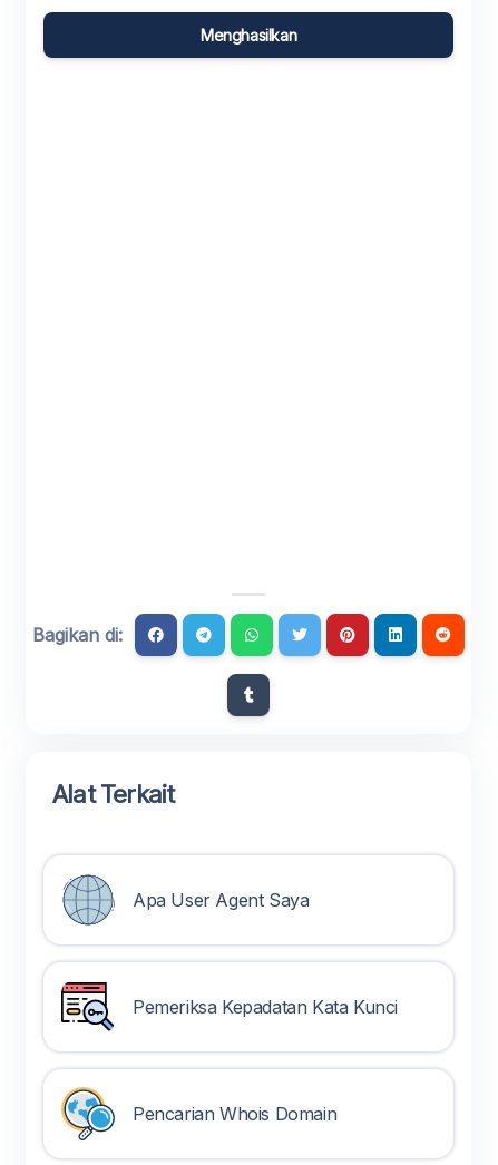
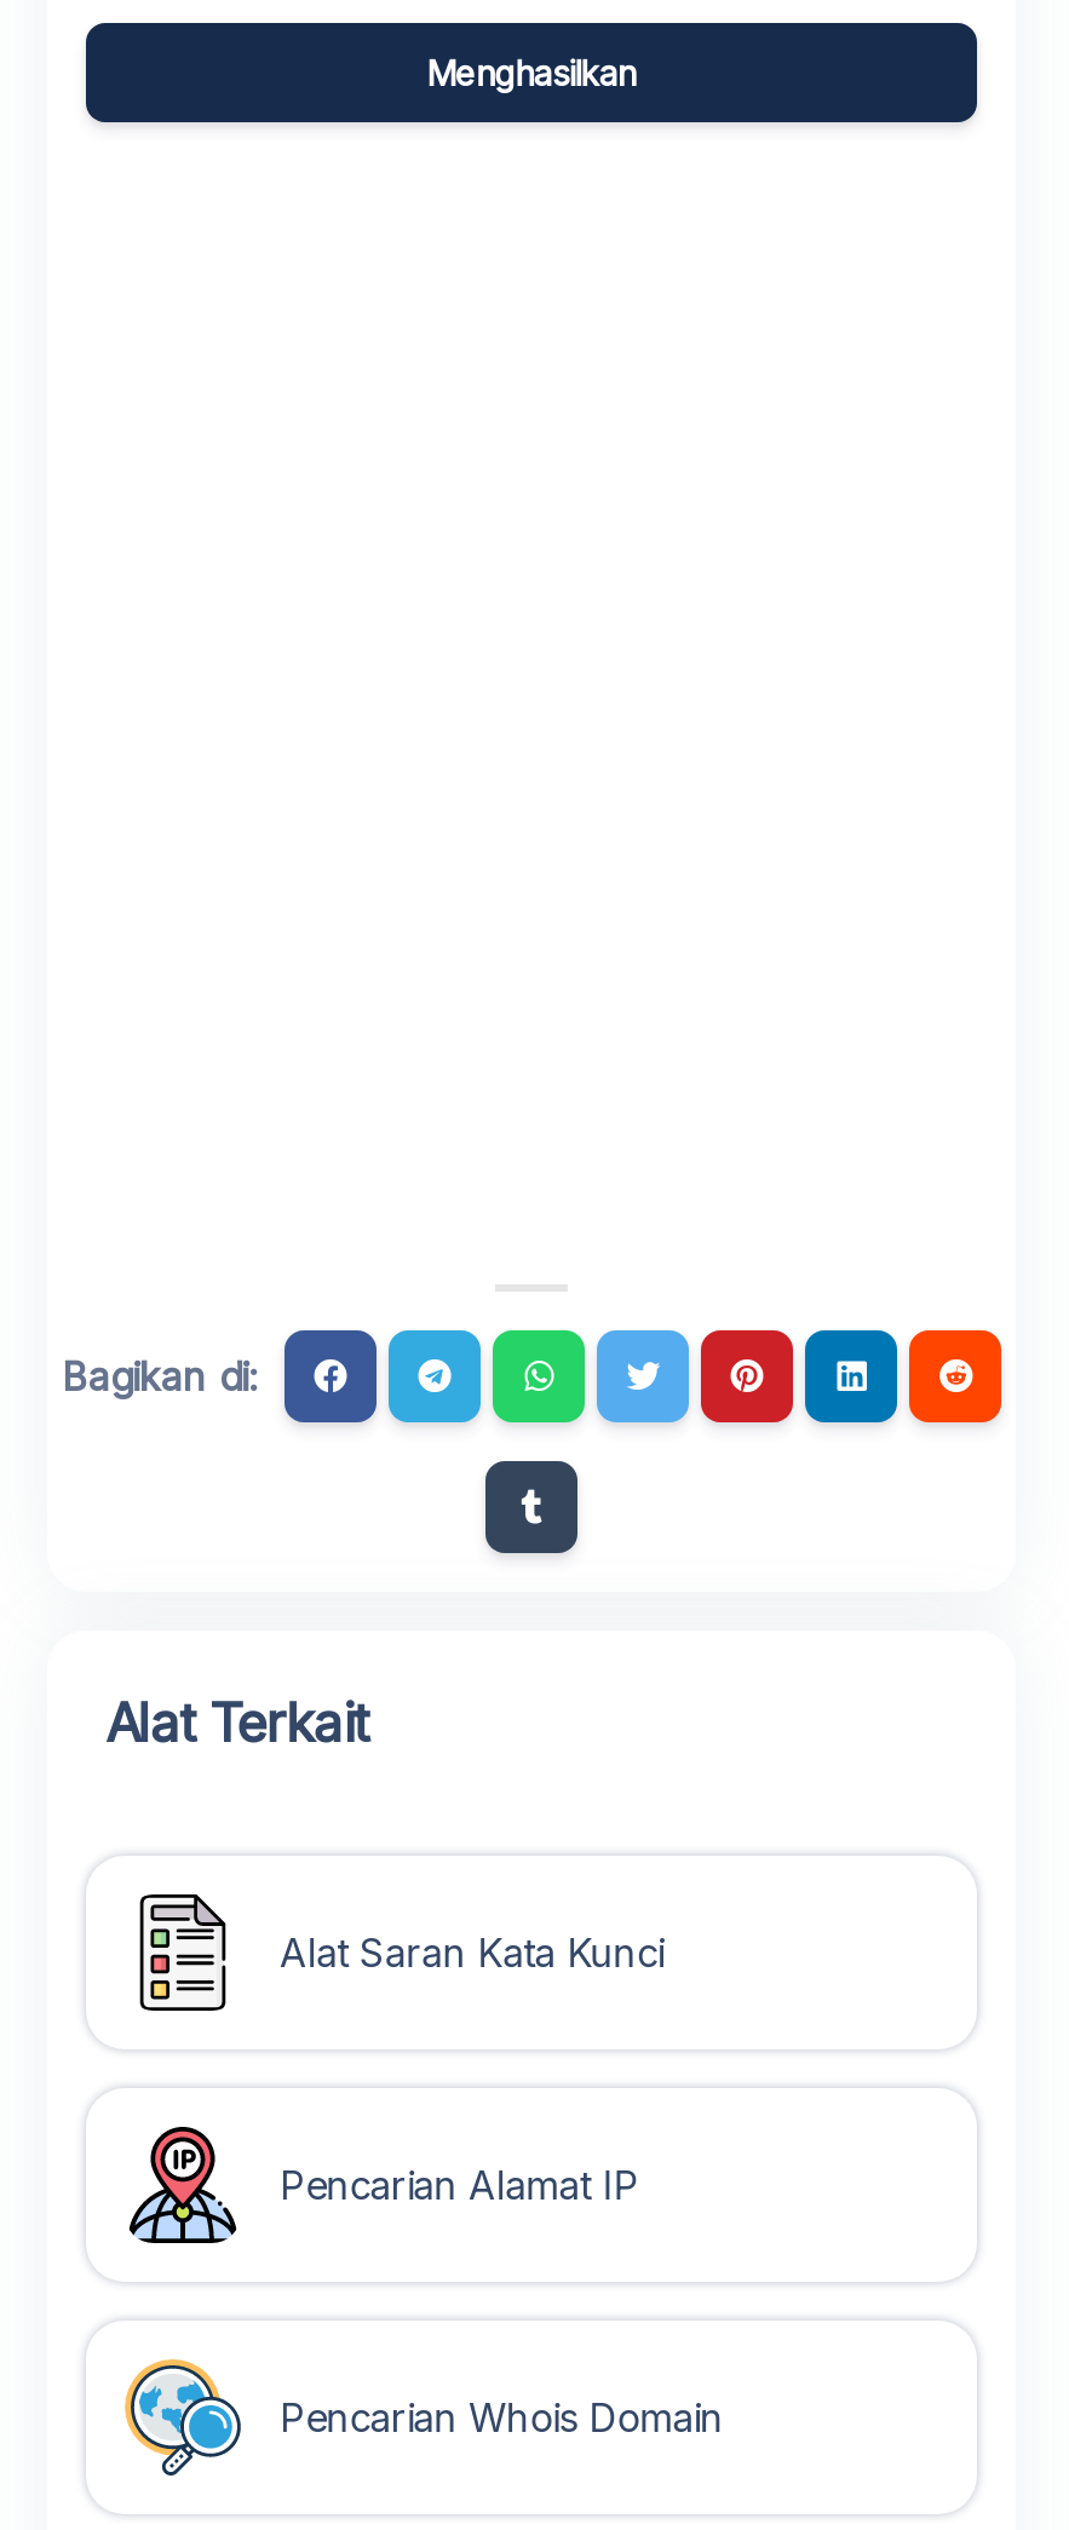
- [image]
- Apa User Agent Saya
+ [image]
+ Alat Saran Kata Kunci

- [image]
- Pemeriksa Kepadatan Kata Kunci
+ [image]
+ Pencarian Alamat IP
